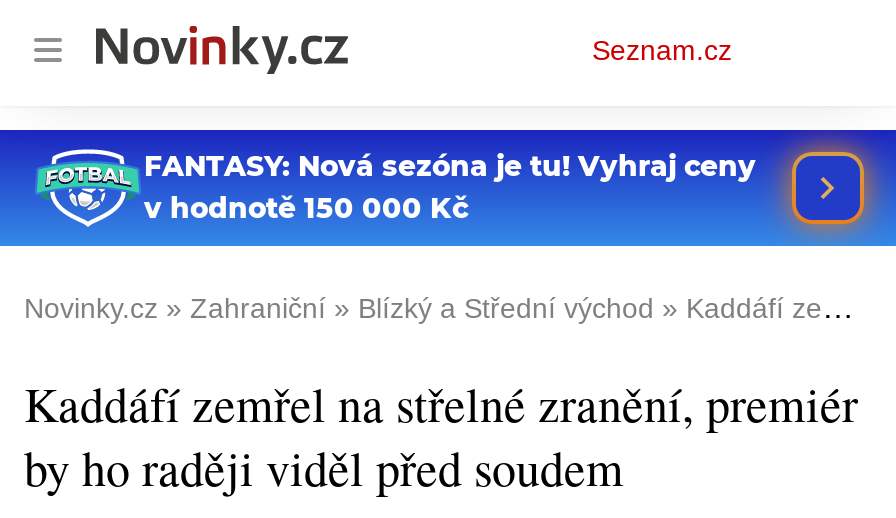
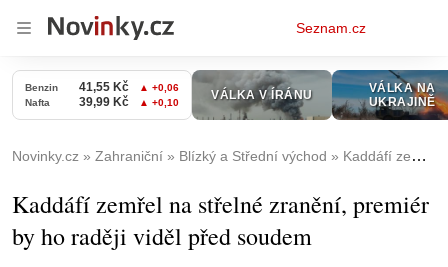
- [image]
+ [image]
